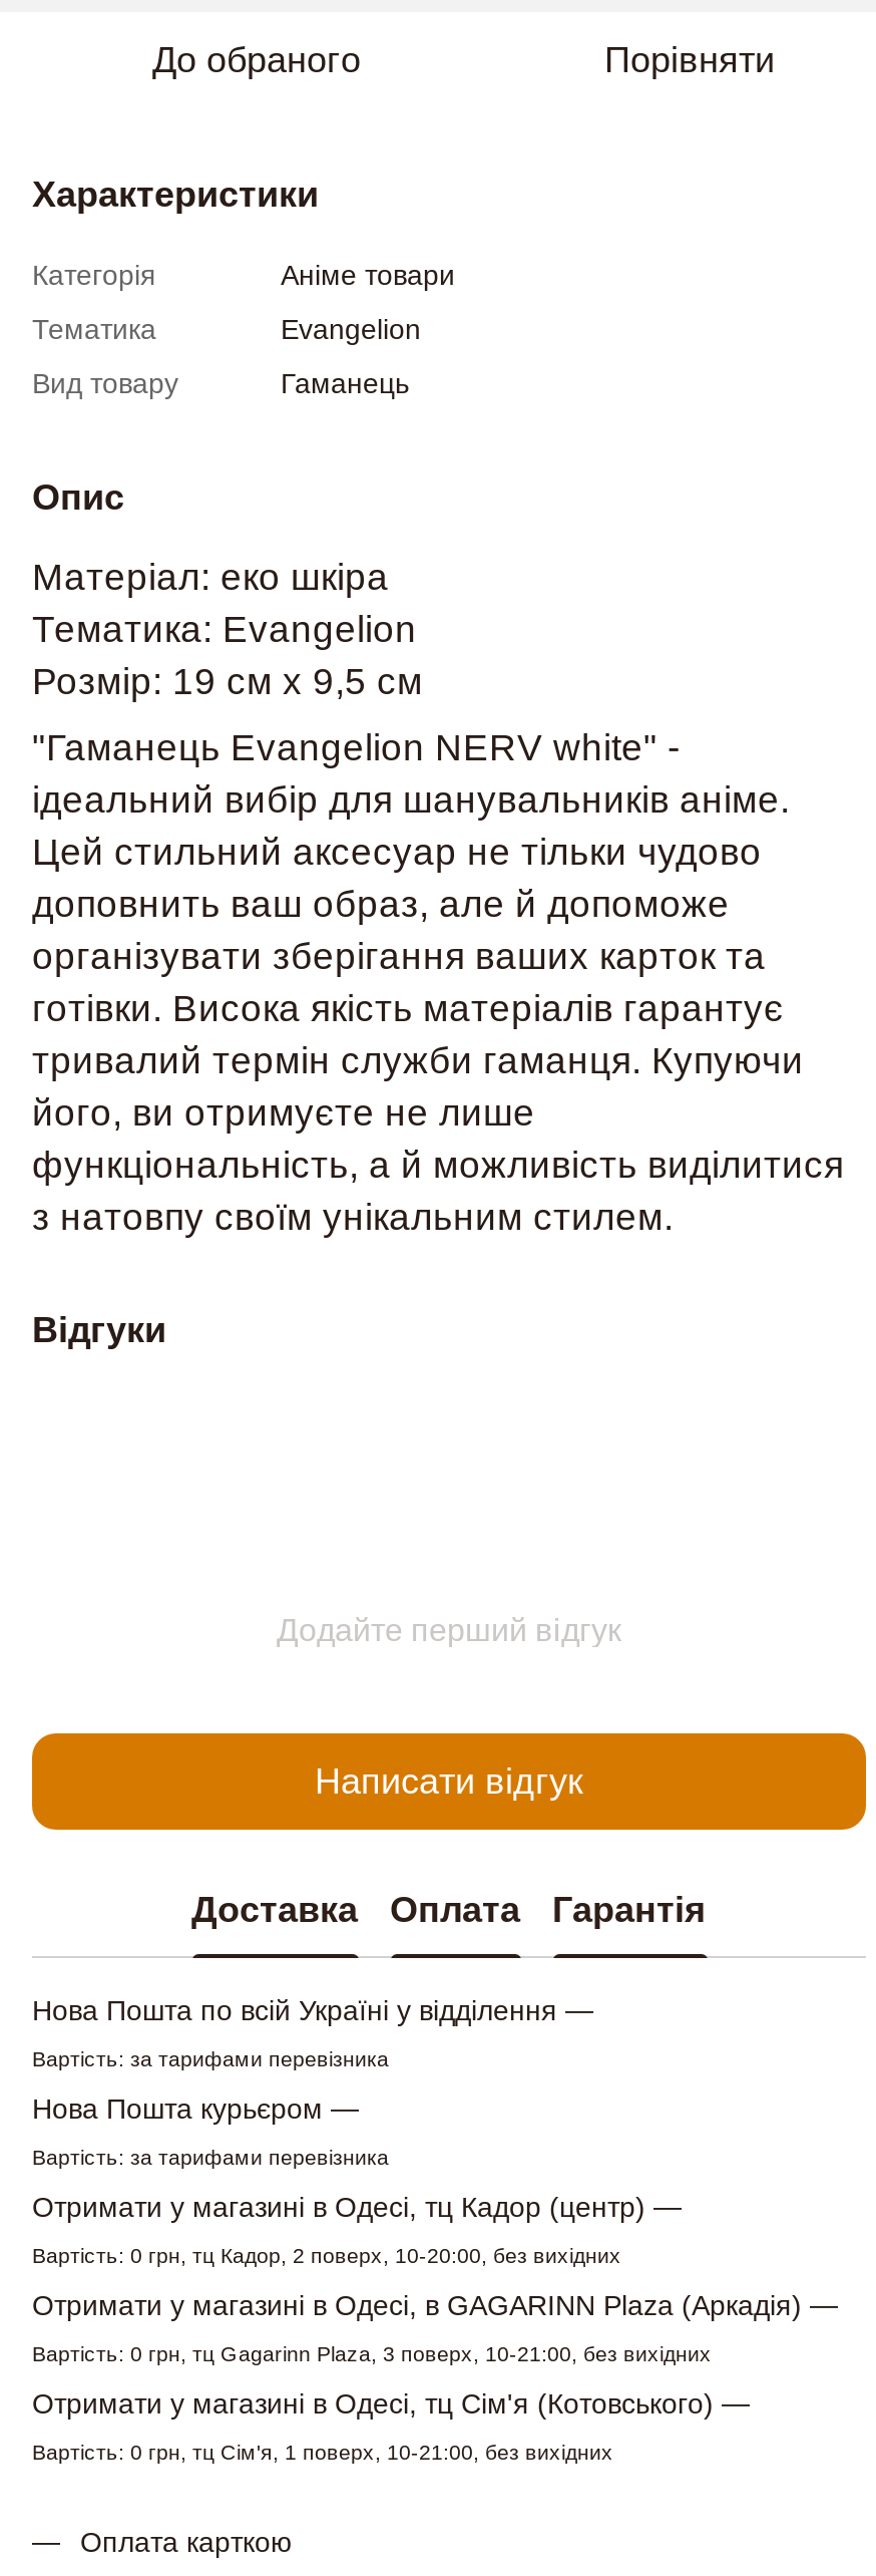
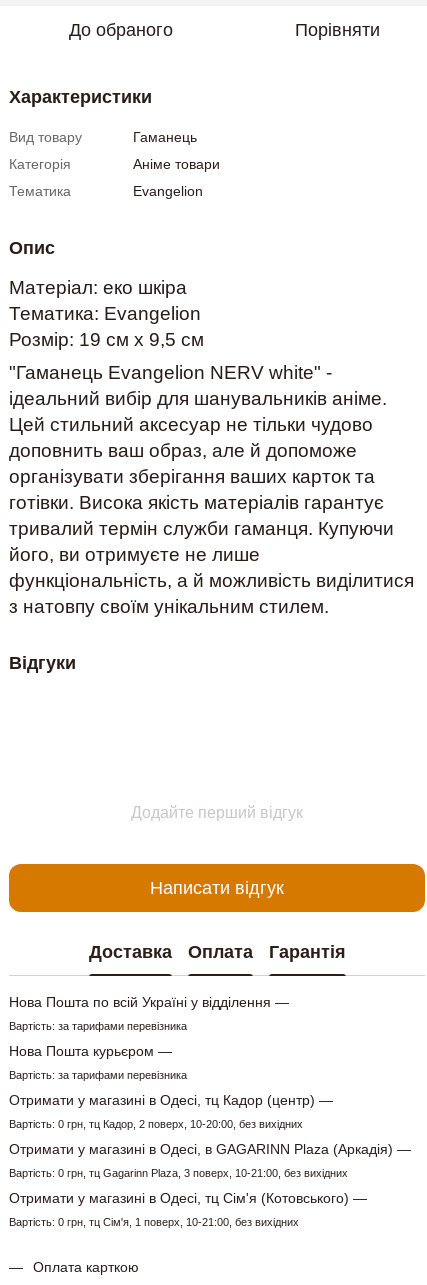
moved down: Категорія | Аніме товари | Тематика | Evangelion

moved up: Вид товару | Гаманець
